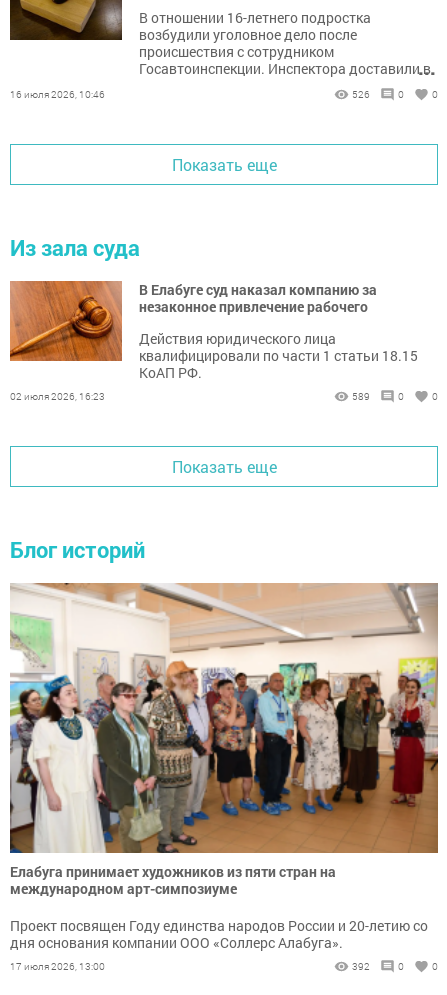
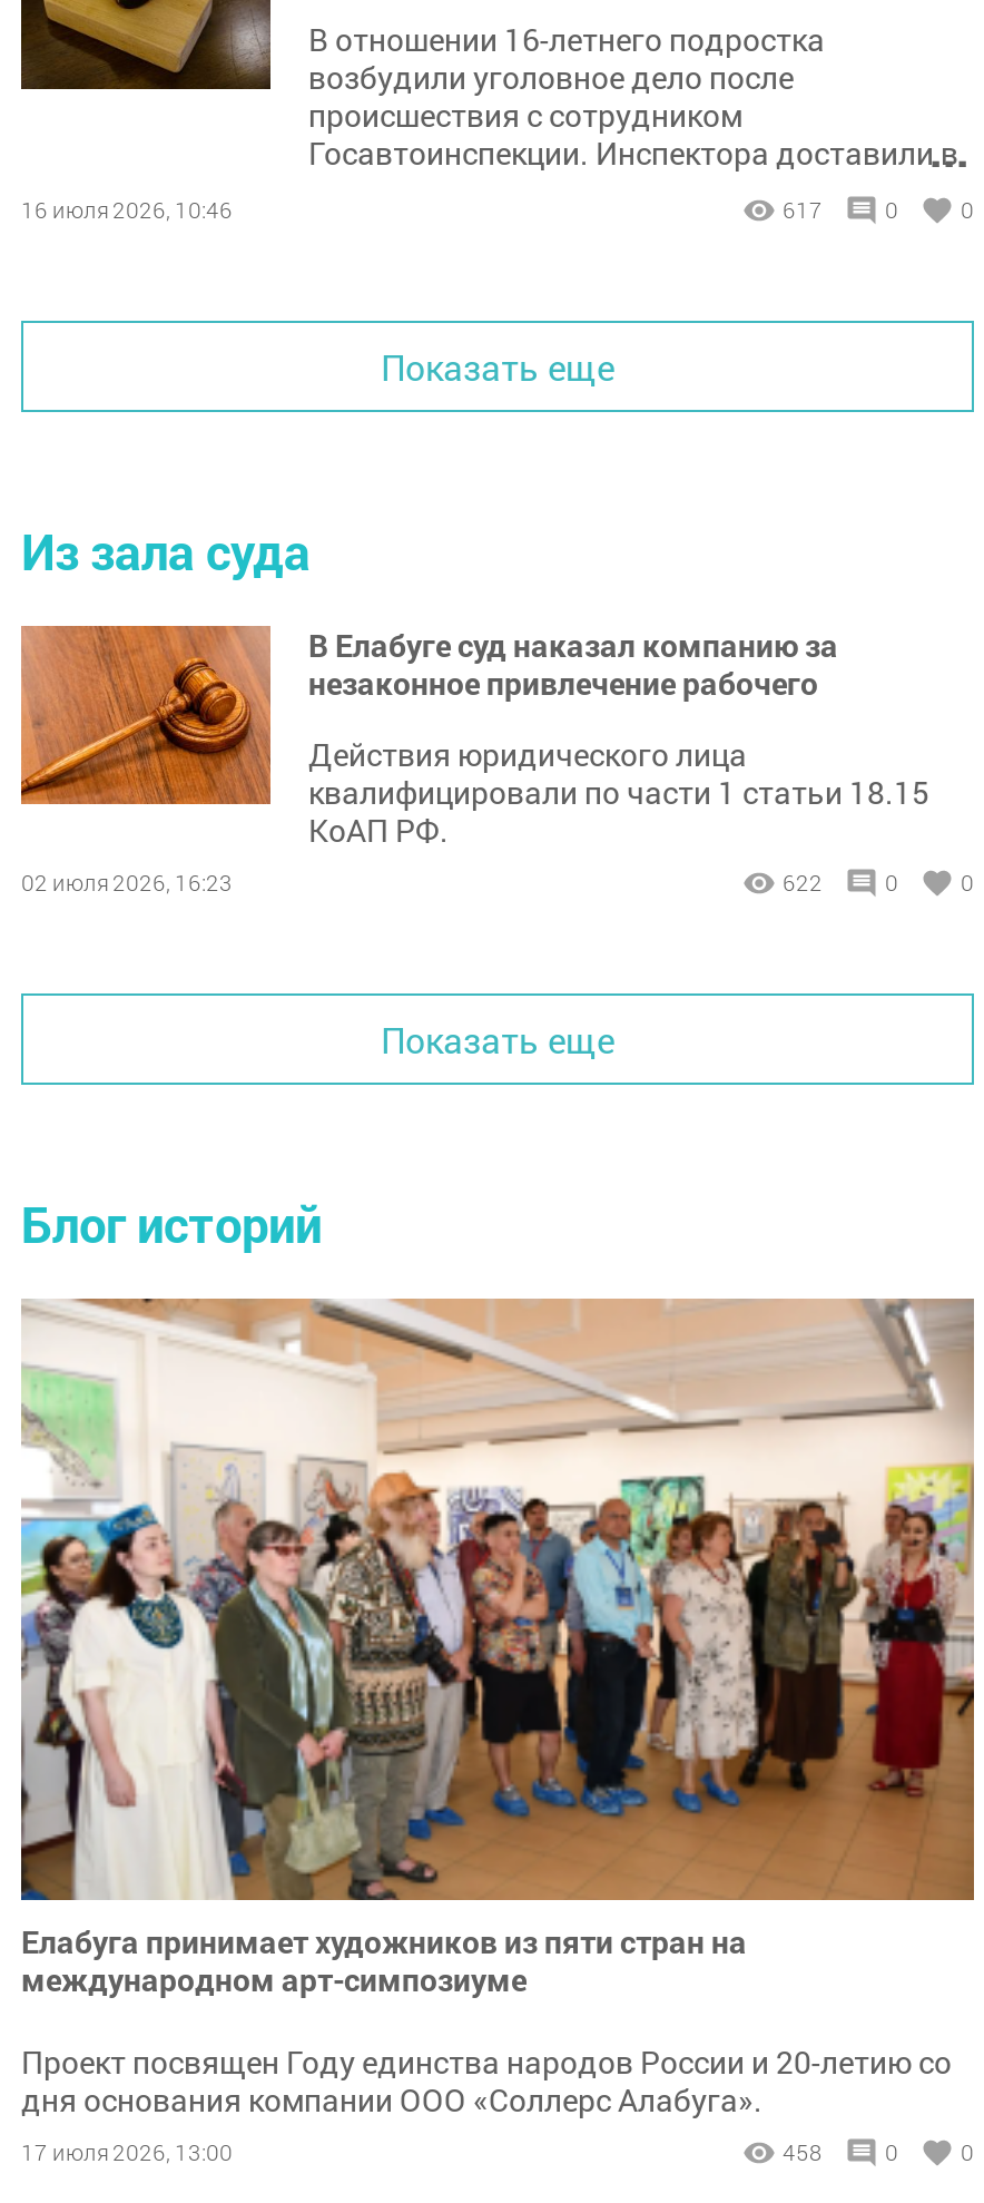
- 526
+ 617

- 589
+ 622

- 392
+ 458
